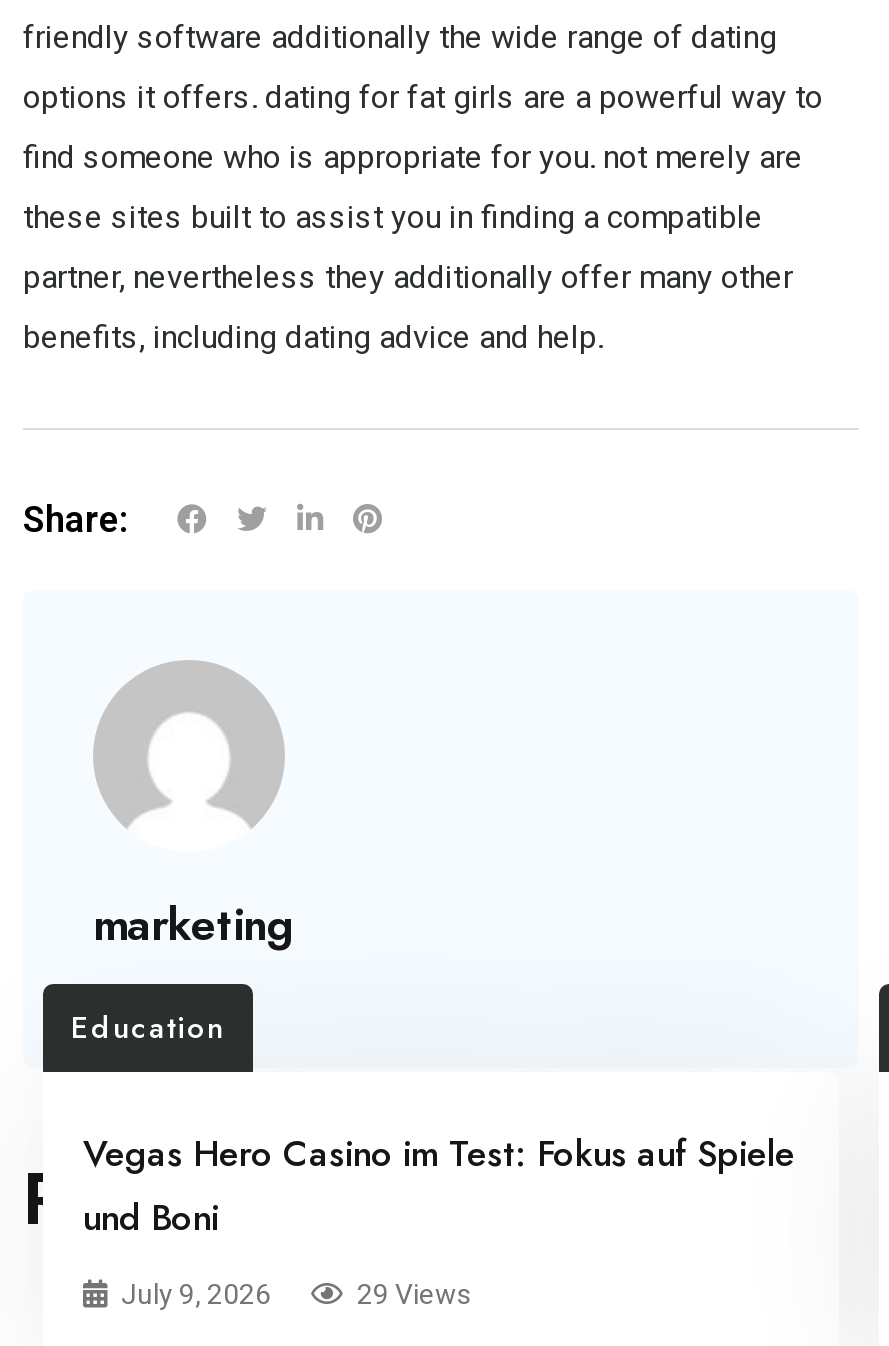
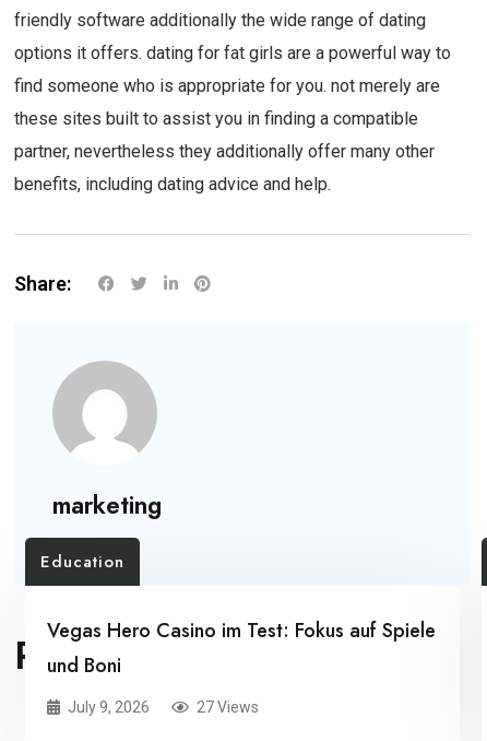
- 29 Views
+ 27 Views
